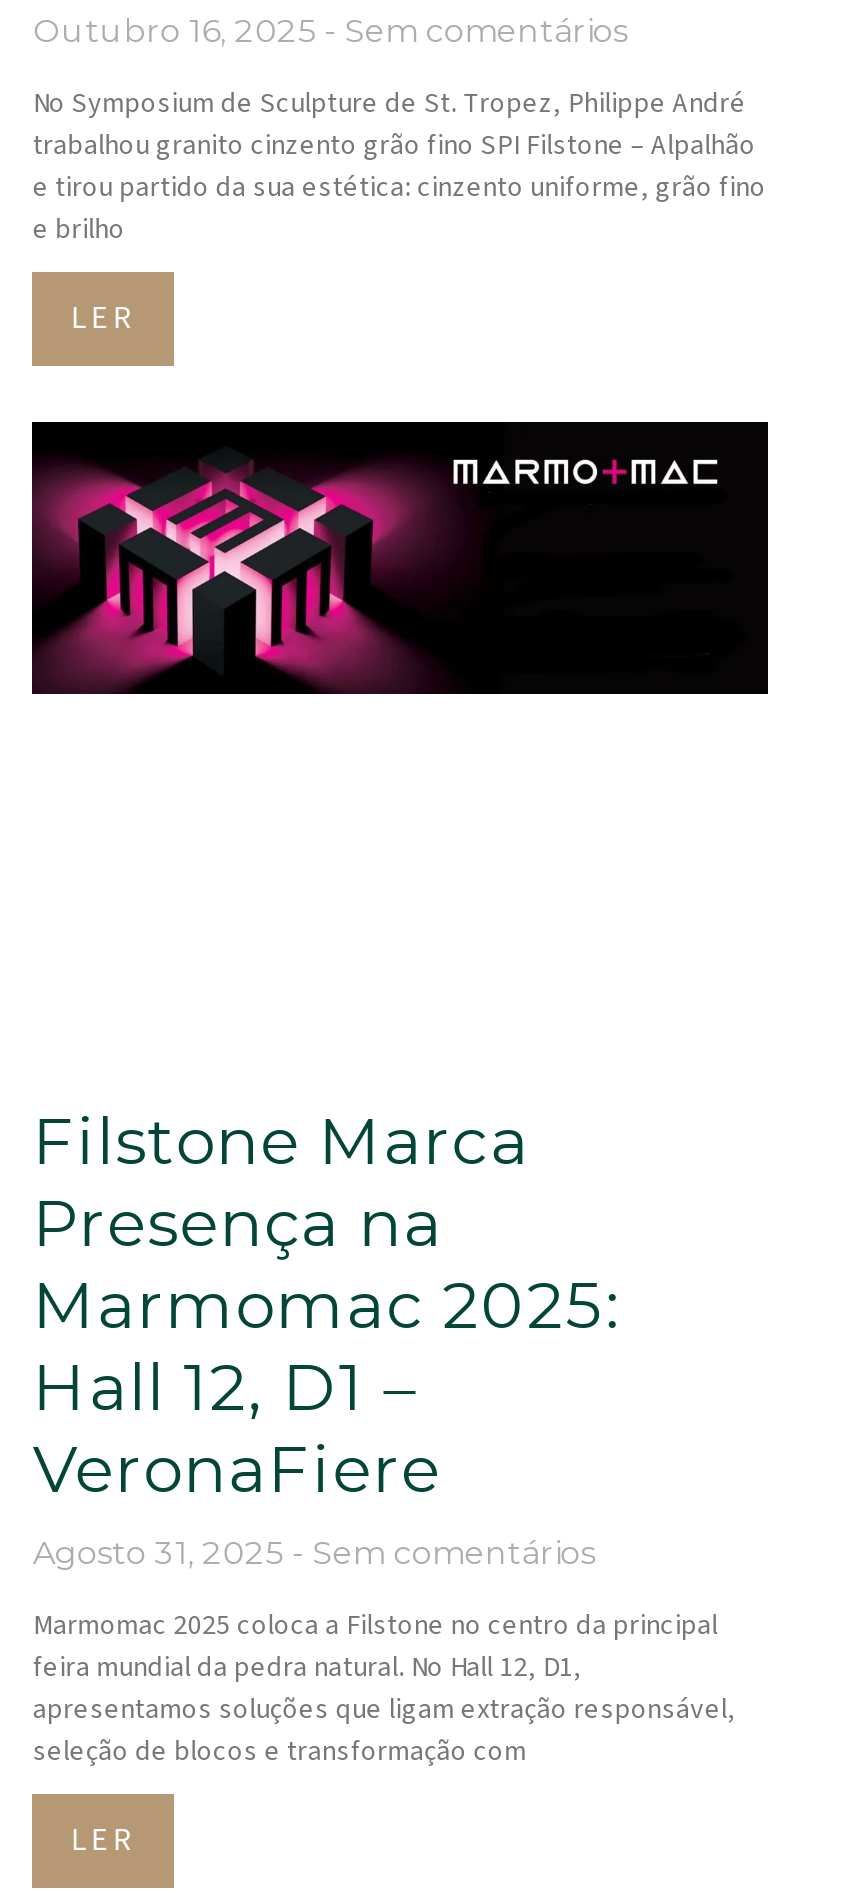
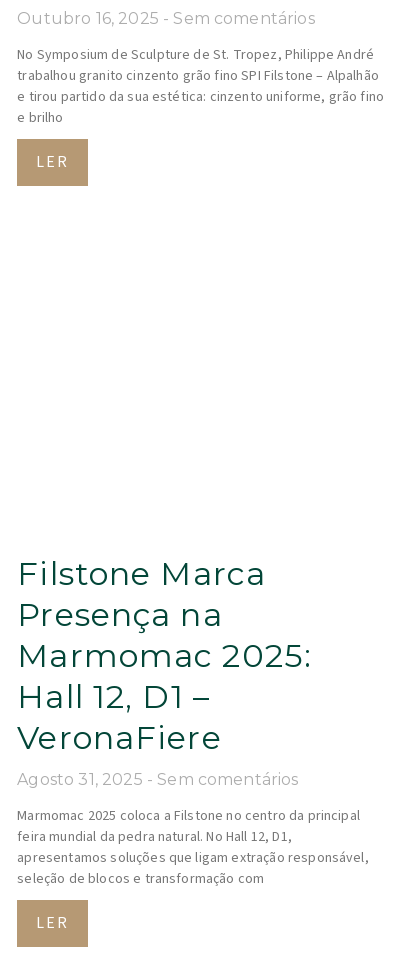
- [image]
